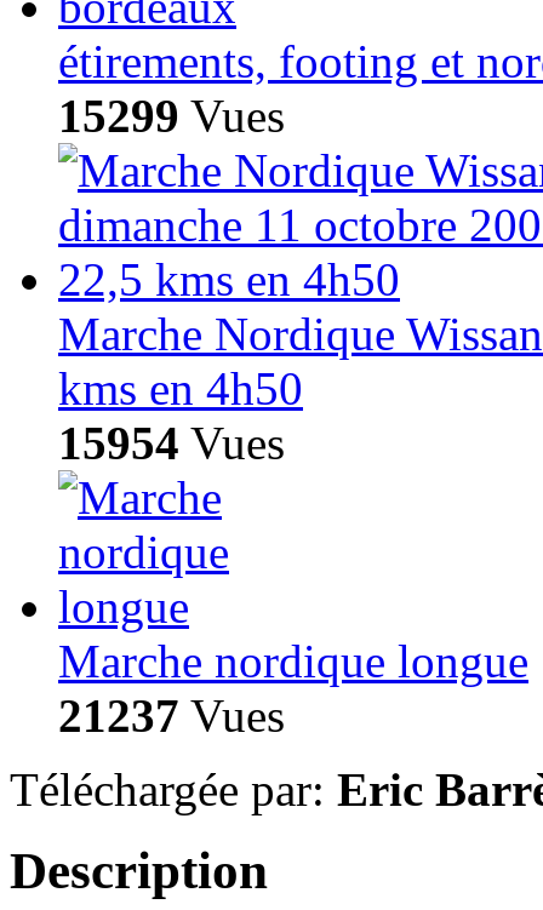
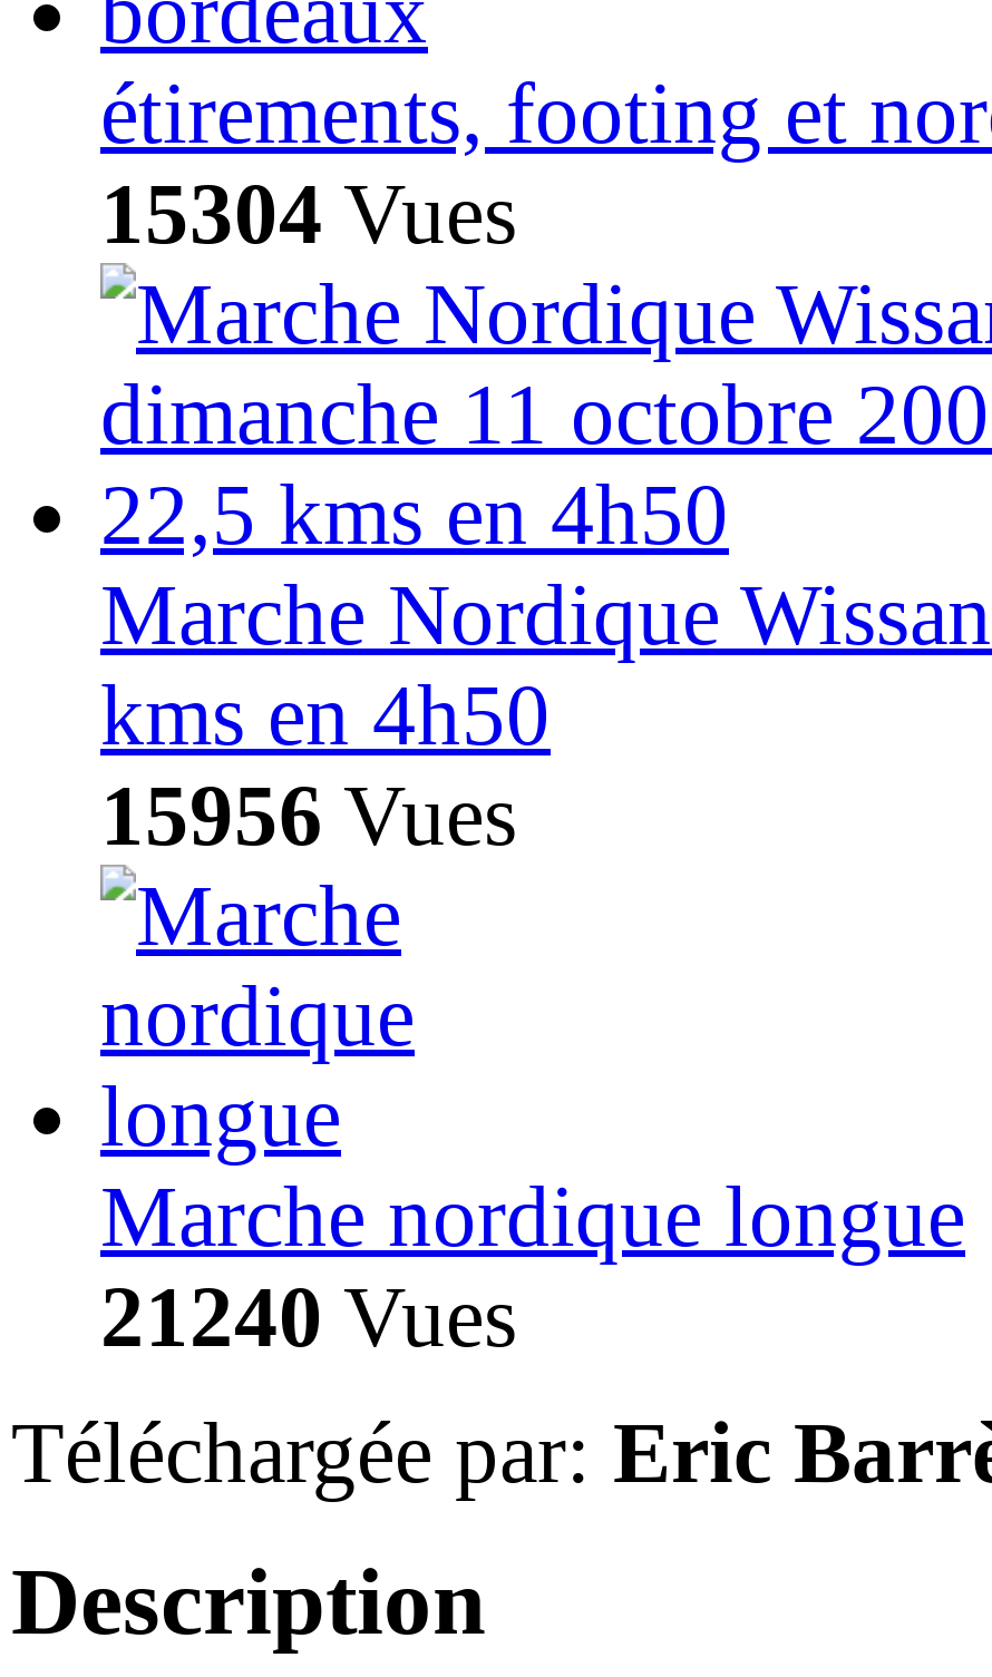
- 15299 Vues
+ 15304 Vues

- 15954 Vues
+ 15956 Vues

- 21237 Vues
+ 21240 Vues
